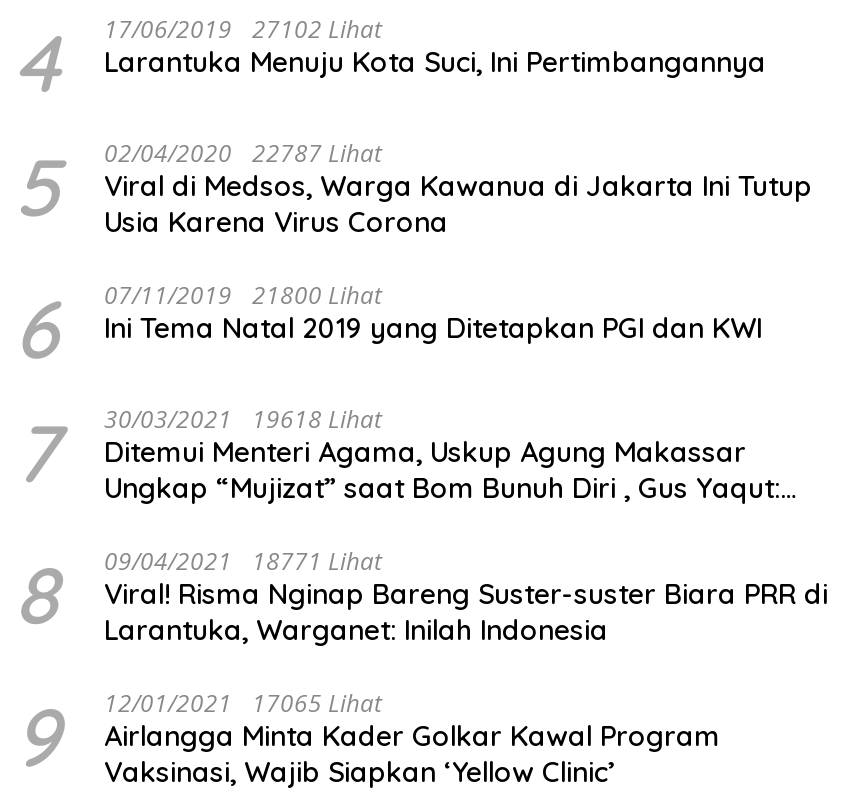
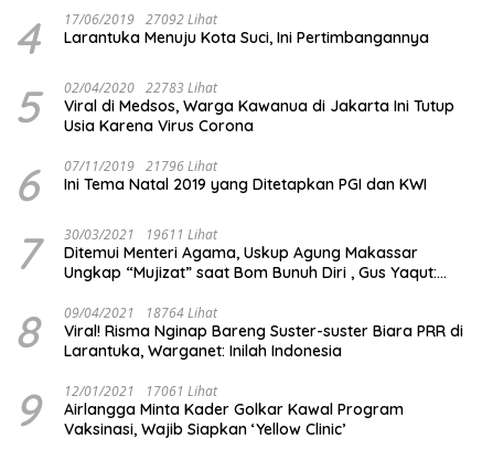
- 4 17/06/2019 27102 Lihat Larantuka Menuju Kota Suci, Ini Pertimbangannya
+ 4 17/06/2019 27092 Lihat Larantuka Menuju Kota Suci, Ini Pertimbangannya

- 5 02/04/2020 22787 Lihat Viral di Medsos, Warga Kawanua di Jakarta Ini Tutup Usia Karena Virus Corona
+ 5 02/04/2020 22783 Lihat Viral di Medsos, Warga Kawanua di Jakarta Ini Tutup Usia Karena Virus Corona

- 6 07/11/2019 21800 Lihat Ini Tema Natal 2019 yang Ditetapkan PGI dan KWI
+ 6 07/11/2019 21796 Lihat Ini Tema Natal 2019 yang Ditetapkan PGI dan KWI

- 7 30/03/2021 19618 Lihat Ditemui Menteri Agama, Uskup Agung Makassar Ungkap “Mujizat” saat Bom Bunuh Diri , Gus Yaqut:
+ 7 30/03/2021 19611 Lihat Ditemui Menteri Agama, Uskup Agung Makassar Ungkap “Mujizat” saat Bom Bunuh Diri , Gus Yaqut:

- 8 09/04/2021 18771 Lihat Viral! Risma Nginap Bareng Suster-suster Biara PRR di Larantuka, Warganet: Inilah Indonesia
+ 8 09/04/2021 18764 Lihat Viral! Risma Nginap Bareng Suster-suster Biara PRR di Larantuka, Warganet: Inilah Indonesia

- 9 12/01/2021 17065 Lihat Airlangga Minta Kader Golkar Kawal Program Vaksinasi, Wajib Siapkan ‘Yellow Clinic’
+ 9 12/01/2021 17061 Lihat Airlangga Minta Kader Golkar Kawal Program Vaksinasi, Wajib Siapkan ‘Yellow Clinic’
